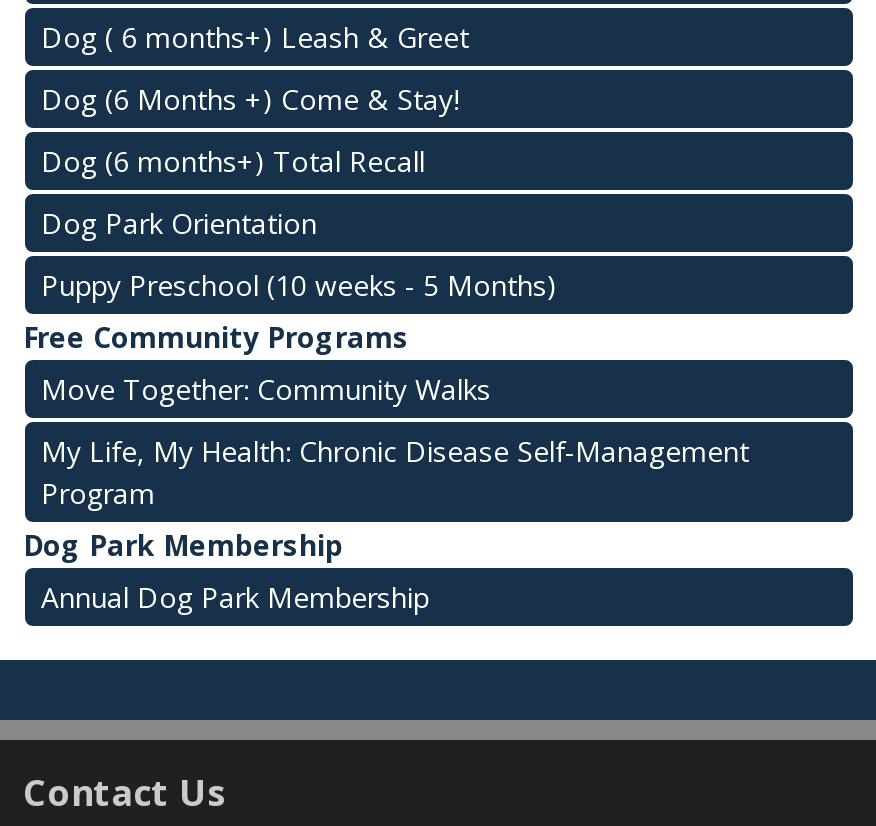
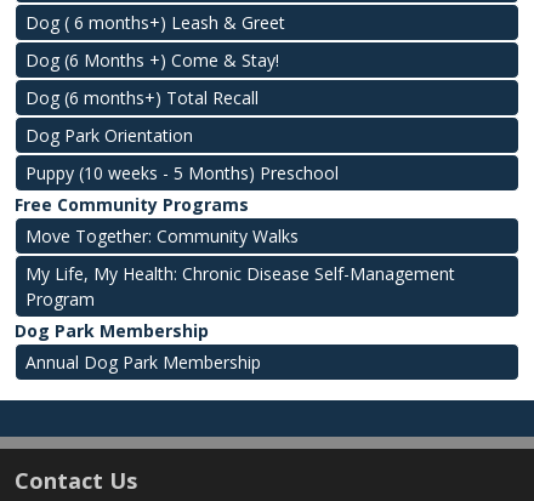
- Puppy Preschool (10 weeks - 5 Months)
+ Puppy (10 weeks - 5 Months) Preschool
